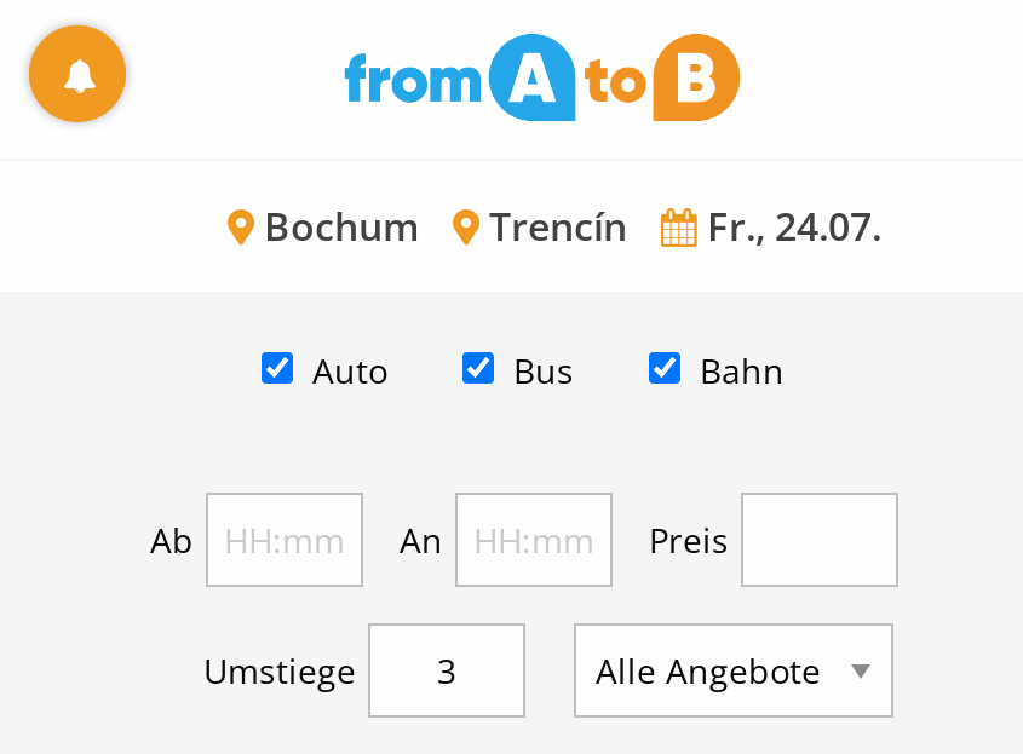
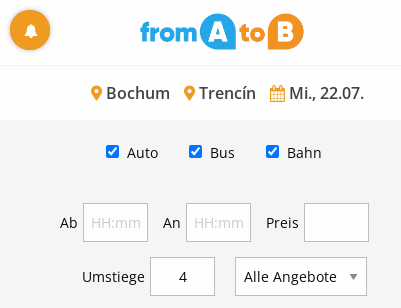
- Bochum Trencín Fr., 24.07.
+ Bochum Trencín Mi., 22.07.
